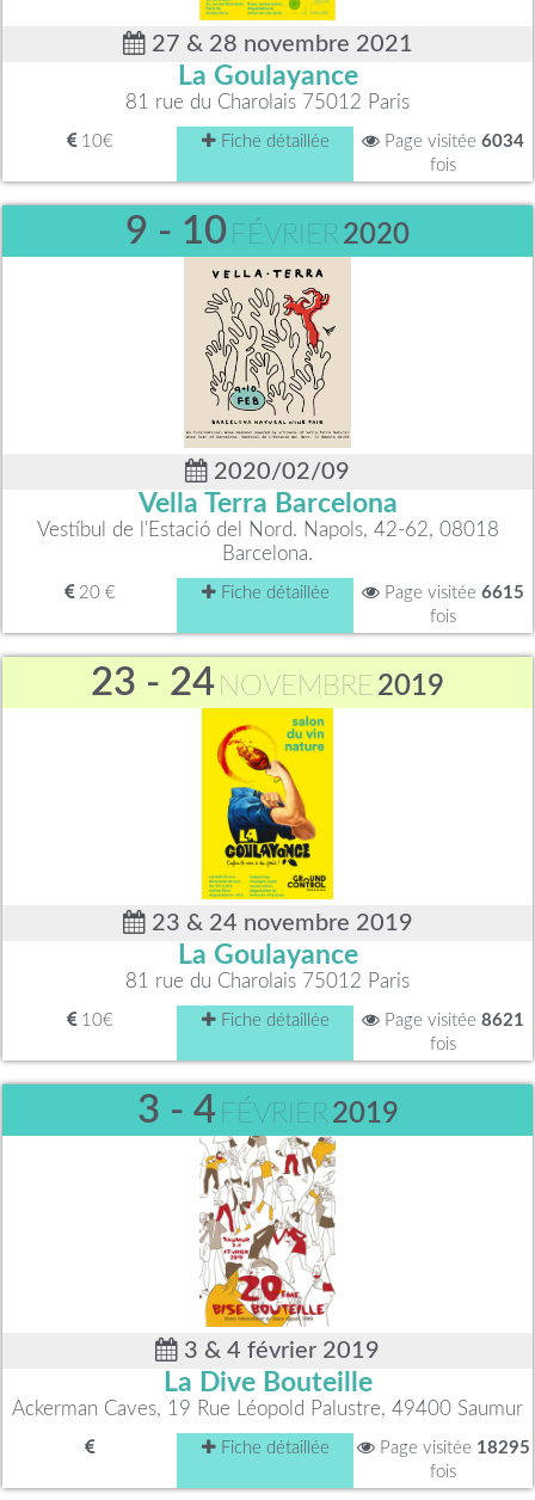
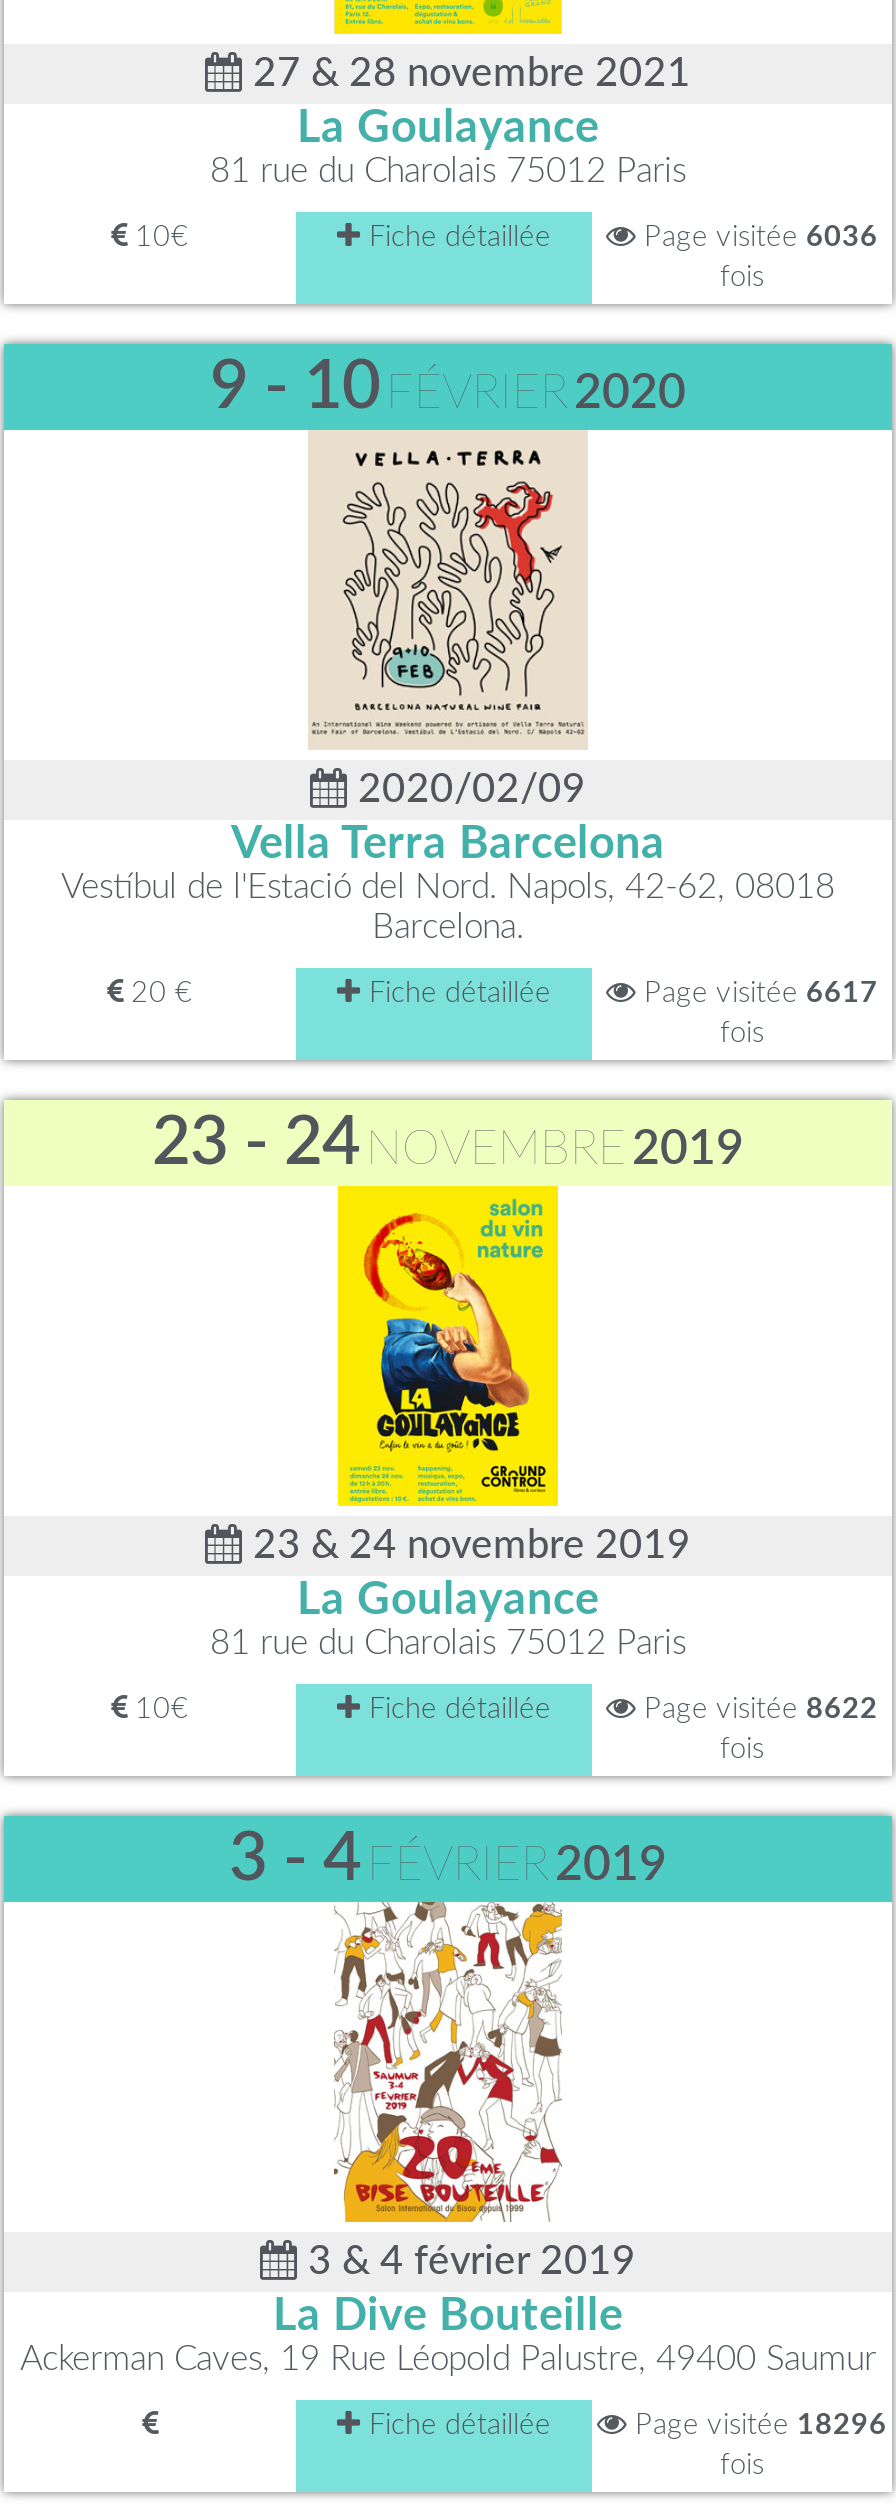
- Page visitée 6034
+ Page visitée 6036

- Page visitée 6615
+ Page visitée 6617

- Page visitée 8621
+ Page visitée 8622

- Page visitée 18295
+ Page visitée 18296
